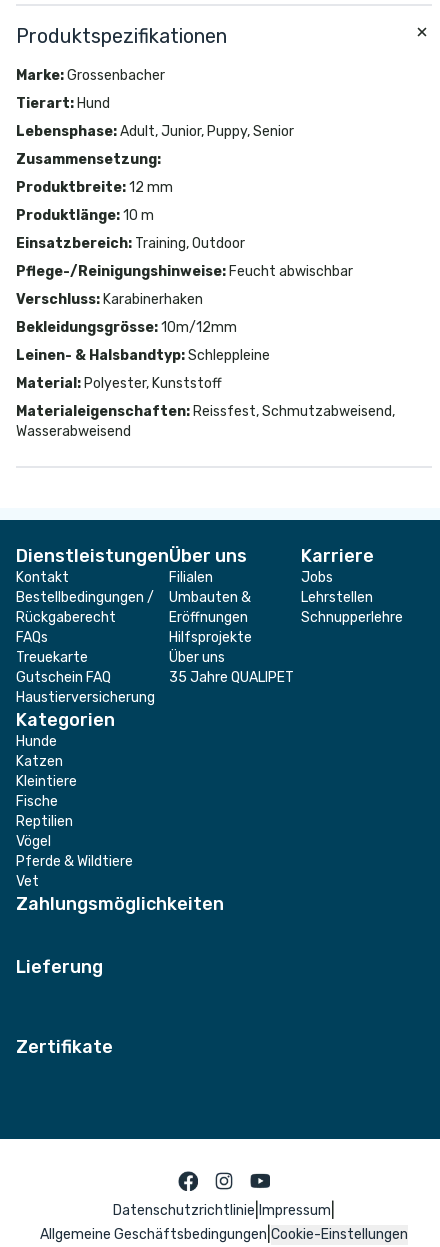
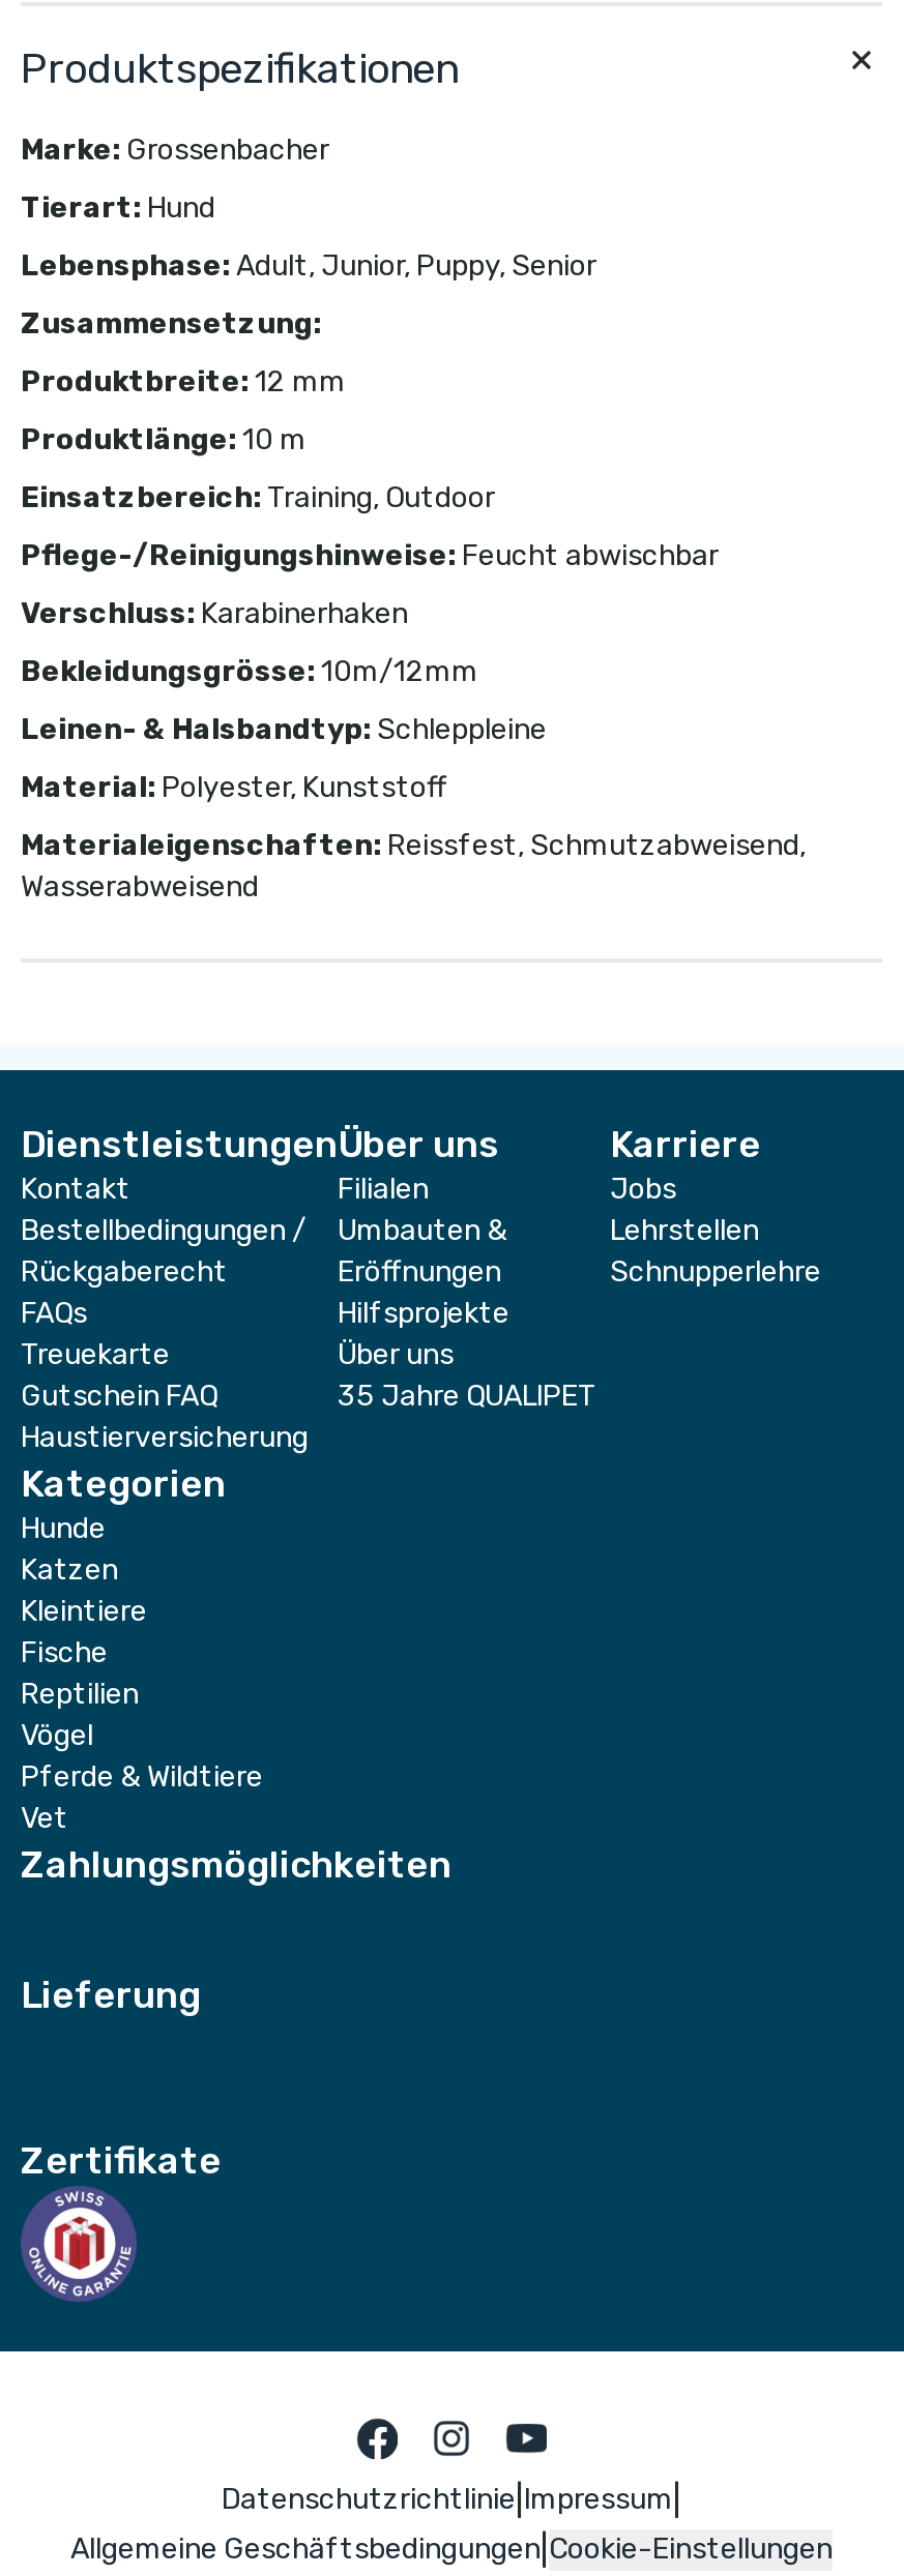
+ [image]
